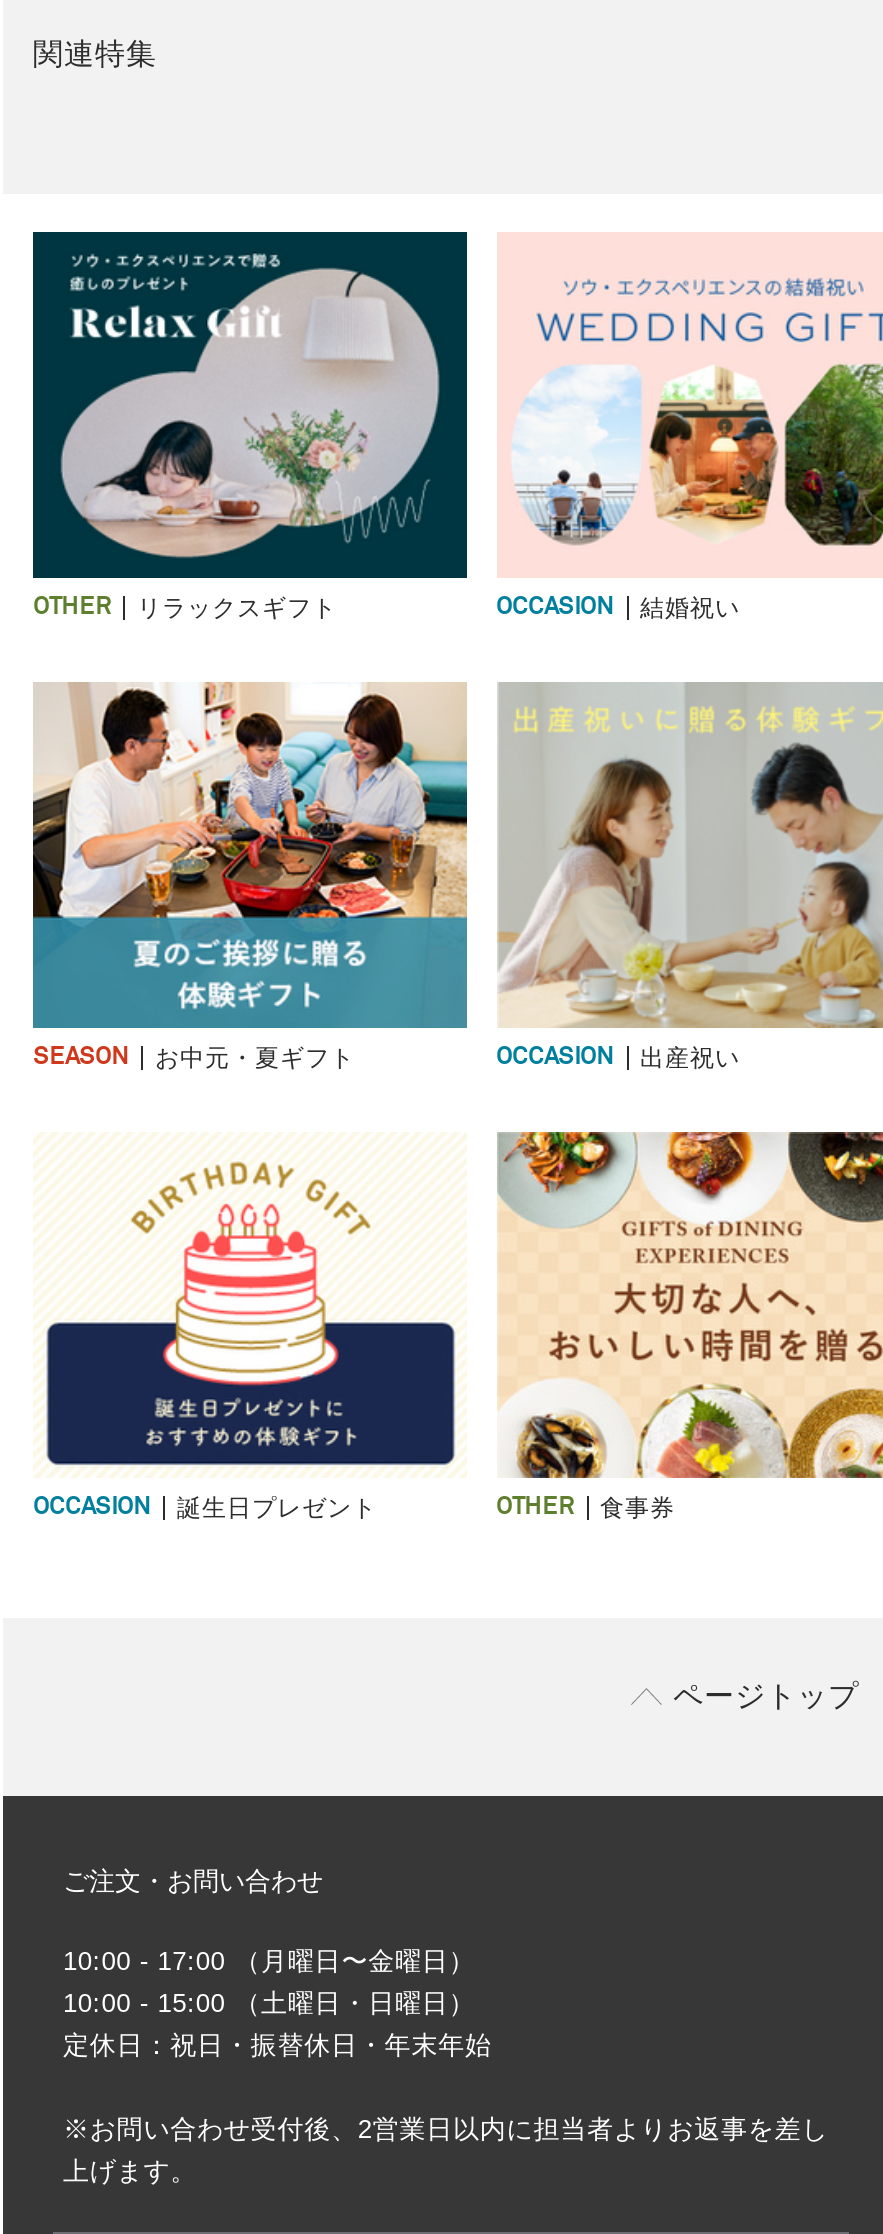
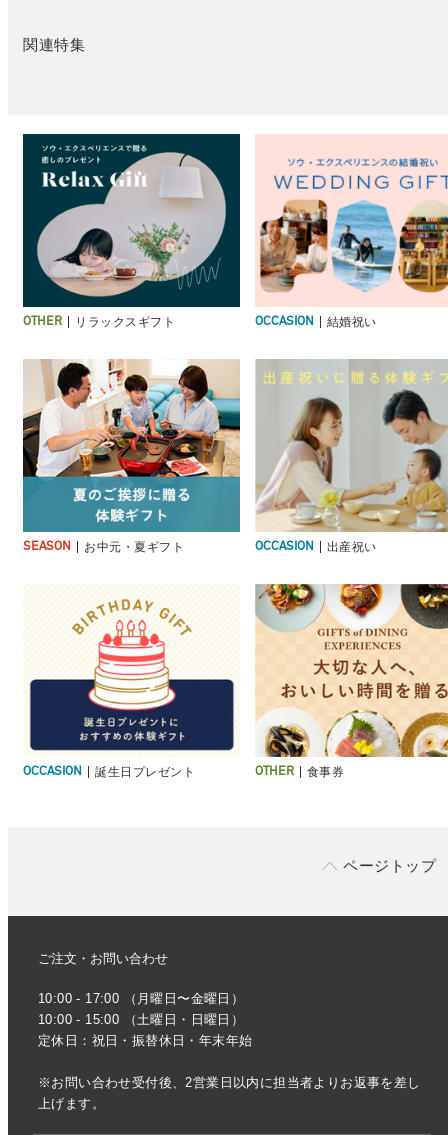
- [image]
+ [image]
